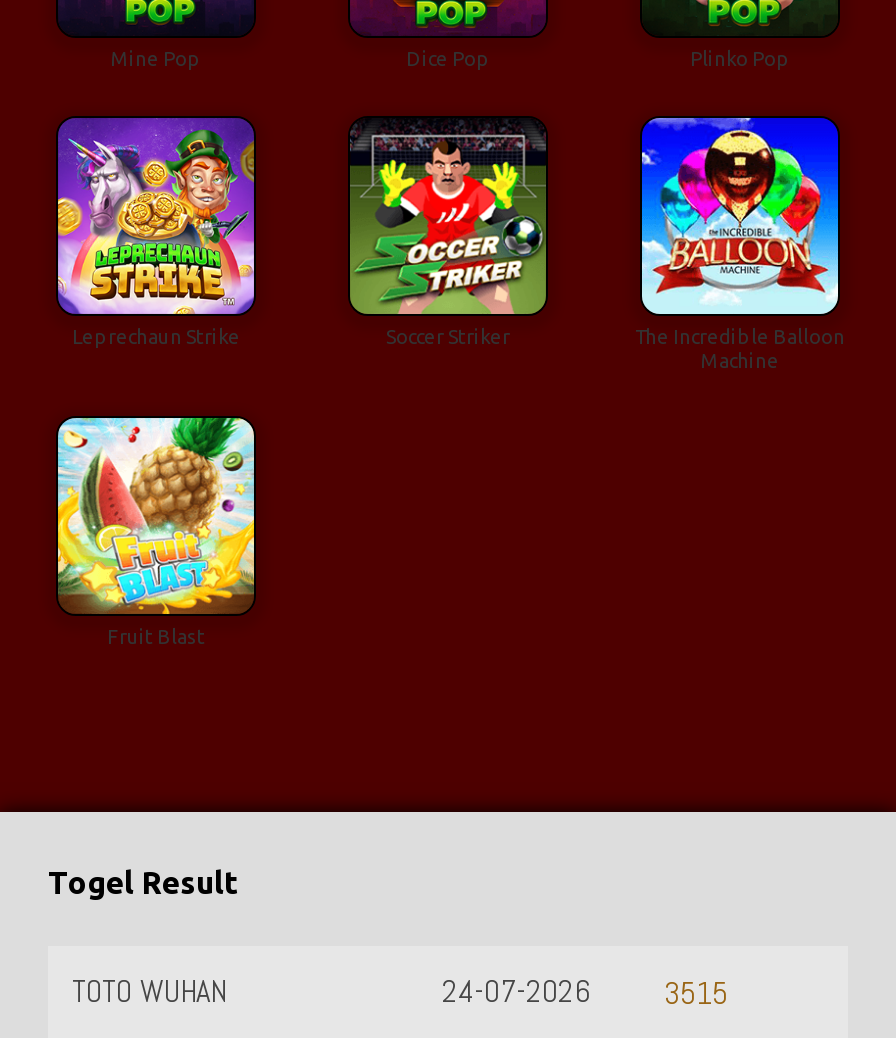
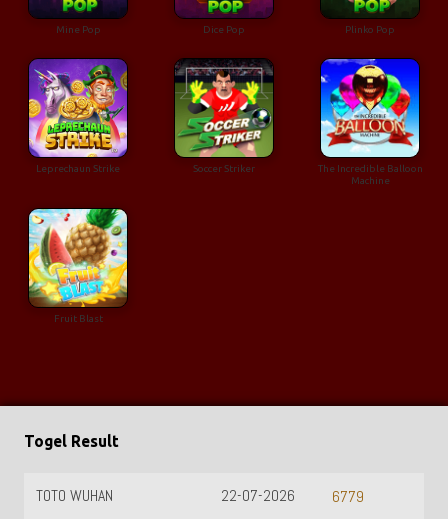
- 24-07-2026
+ 22-07-2026

- 3515
+ 6779
